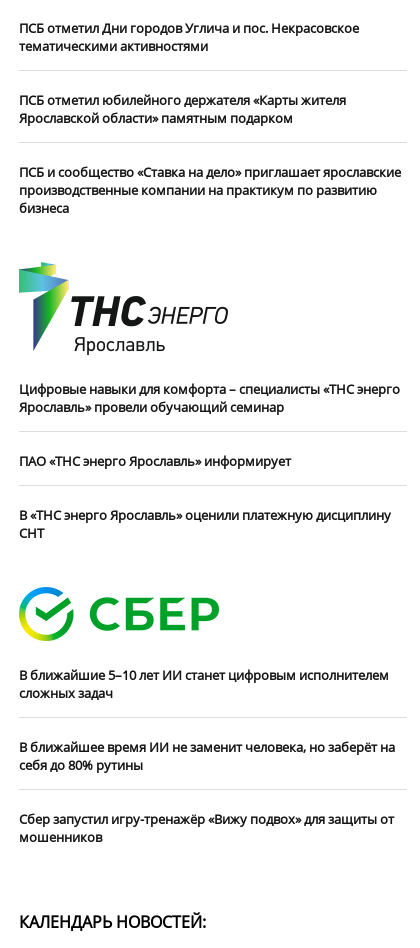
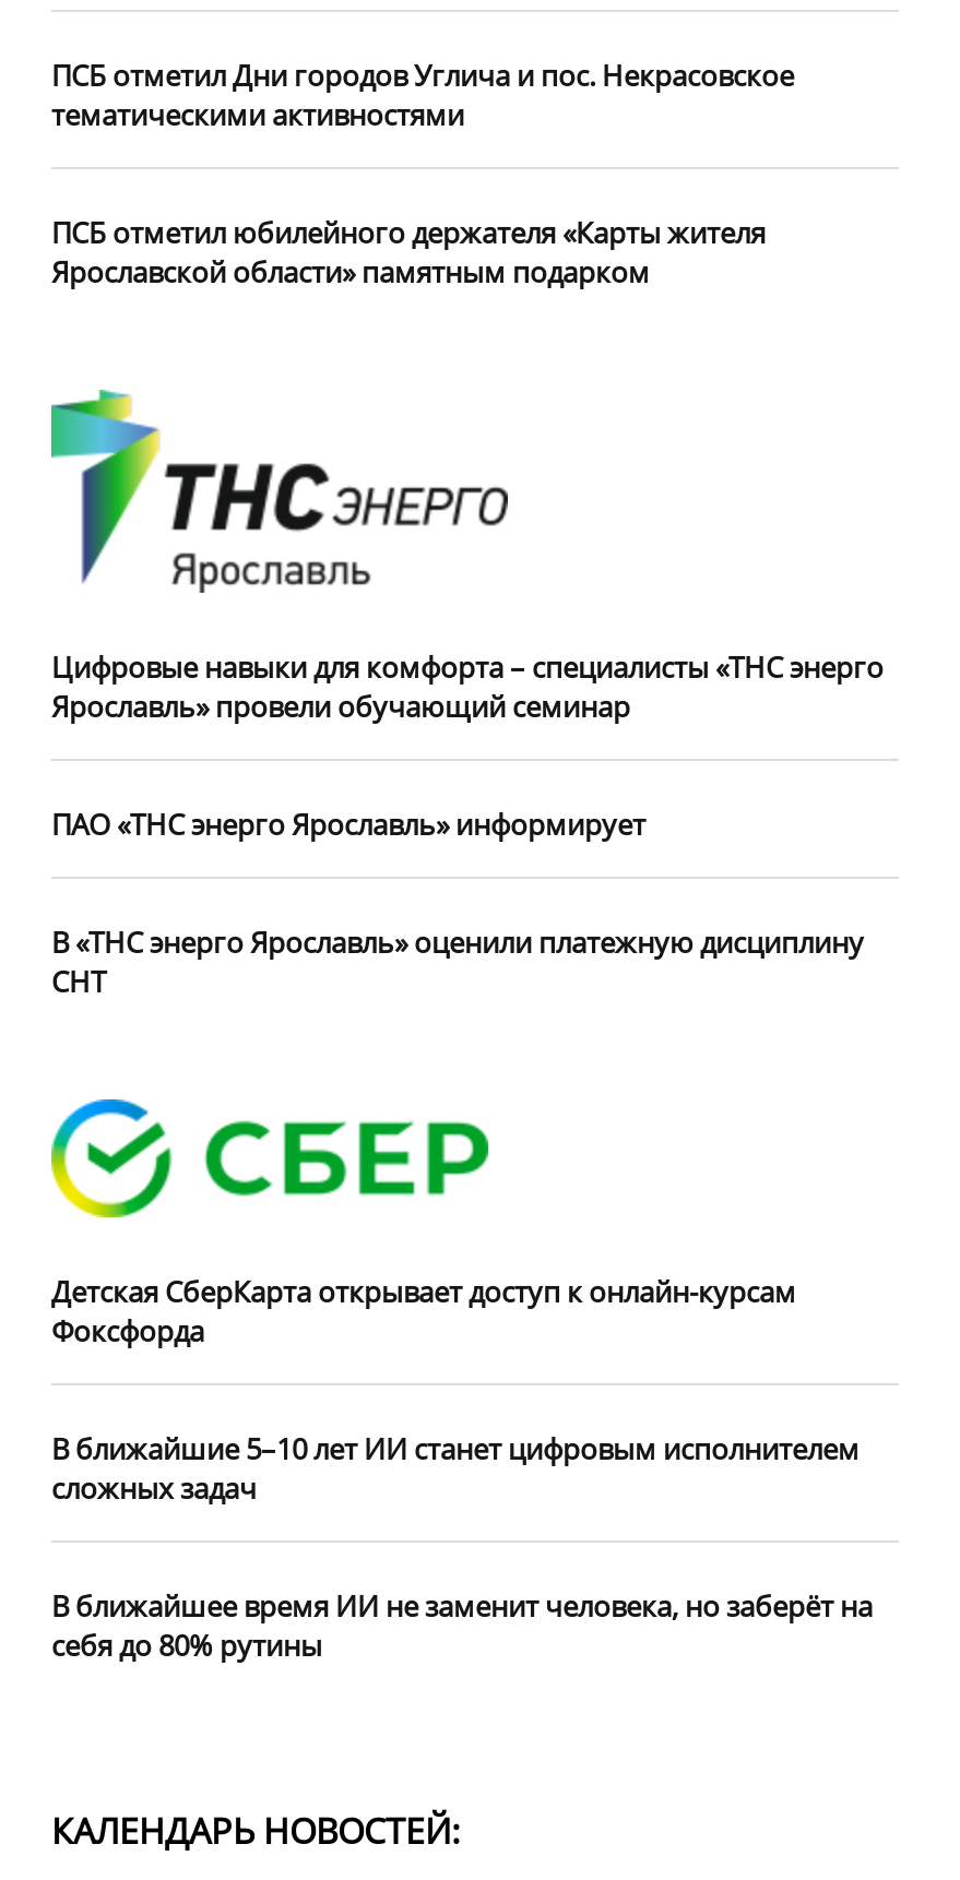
- ПСБ и сообщество «Ставка на дело» приглашает ярославские
- производственные компании на практикум по развитию
- бизнеса

+ Детская СберКарта открывает доступ к онлайн-курсам
+ Фоксфорда

- Сбер запустил игру-тренажёр «Вижу подвох» для защиты от
- мошенников
